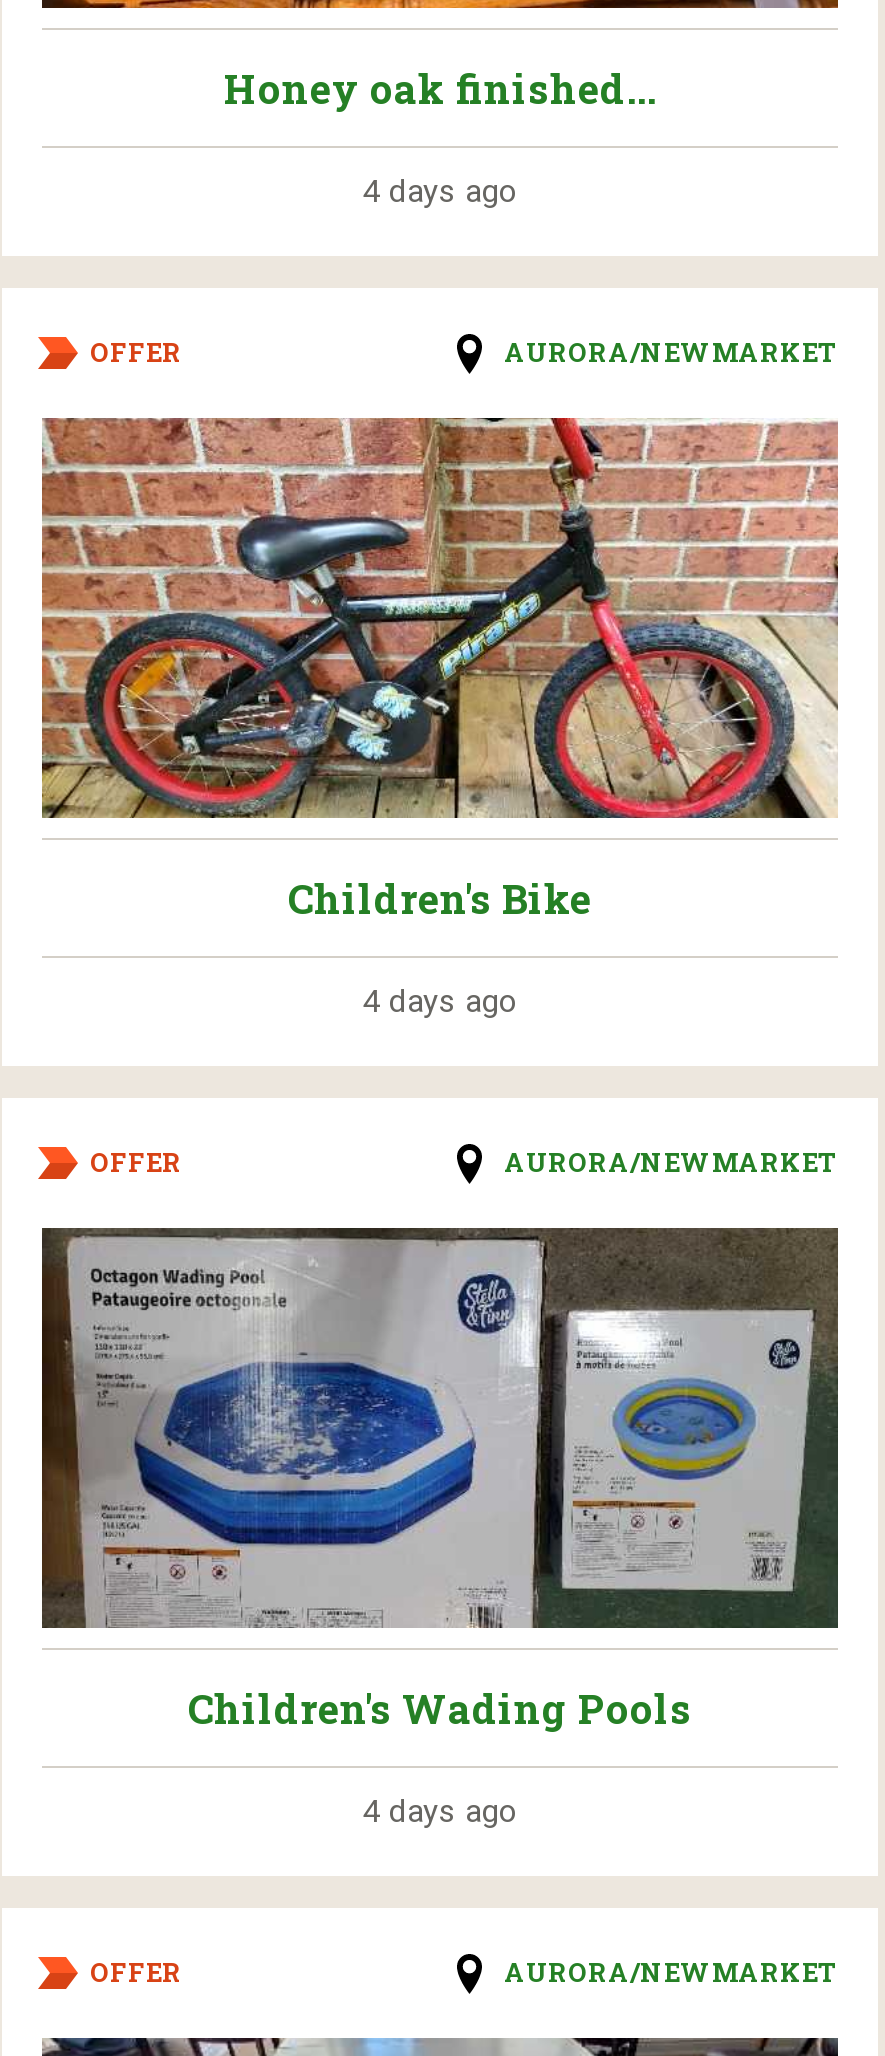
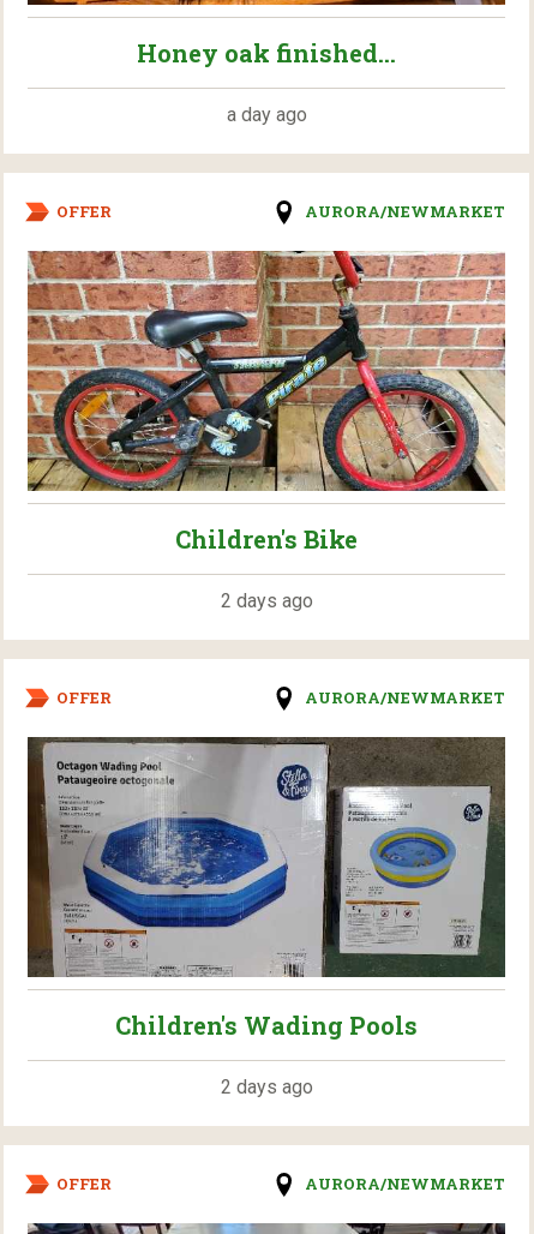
- 4 days ago
+ a day ago

- 4 days ago
+ 2 days ago

- 4 days ago
+ 2 days ago
